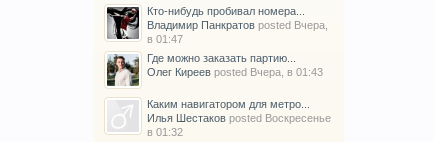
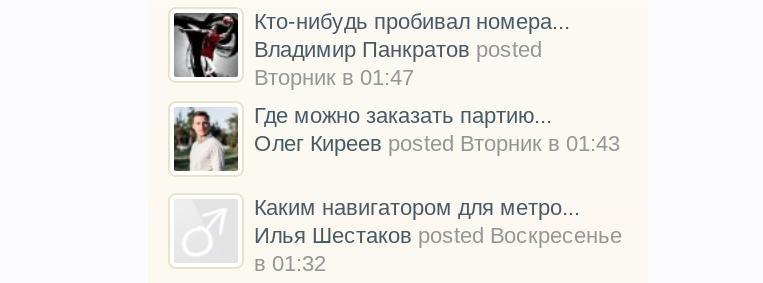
- Владимир Панкратов posted Вчера,
- в 01:47
+ Владимир Панкратов posted
+ Вторник в 01:47

- Олег Киреев posted Вчера, в 01:43
+ Олег Киреев posted Вторник в 01:43
